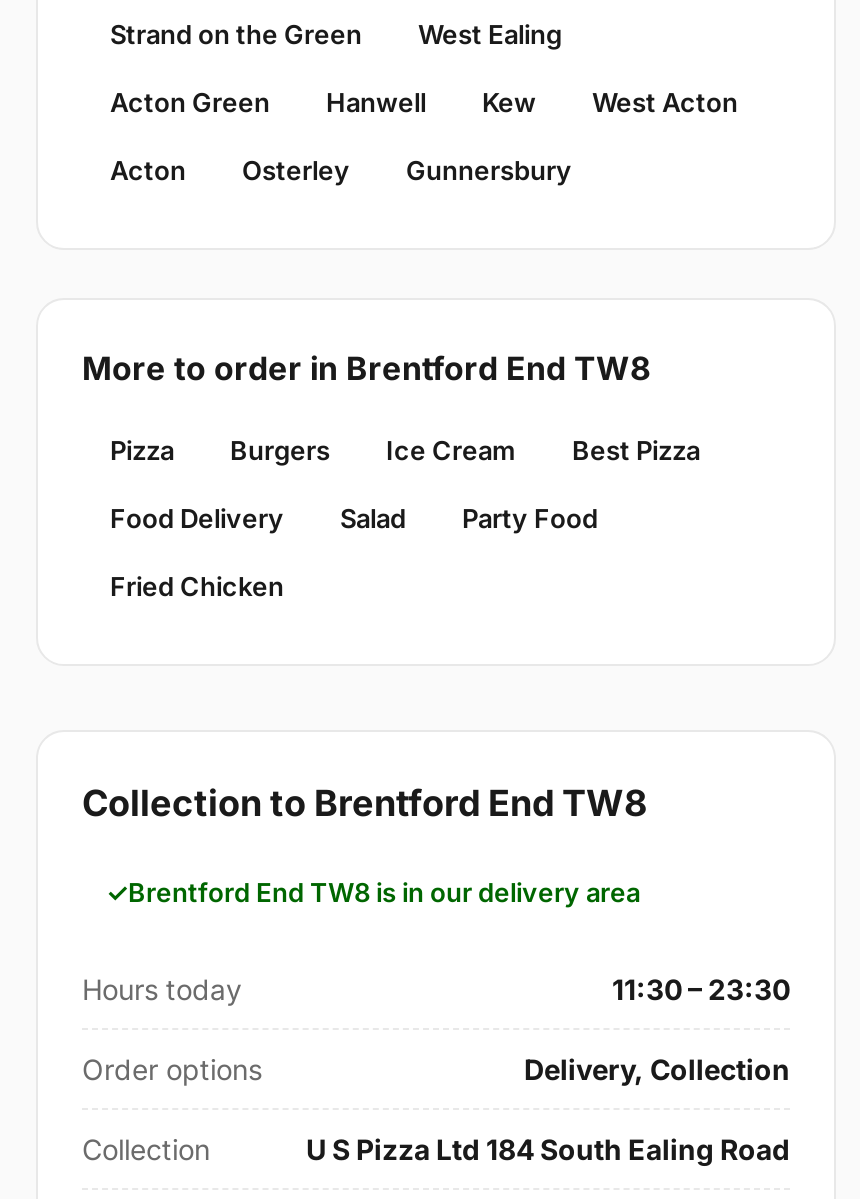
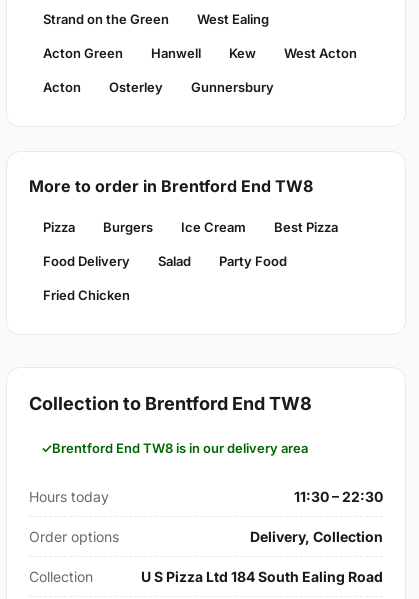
- 11:30 – 23:30
+ 11:30 – 22:30
